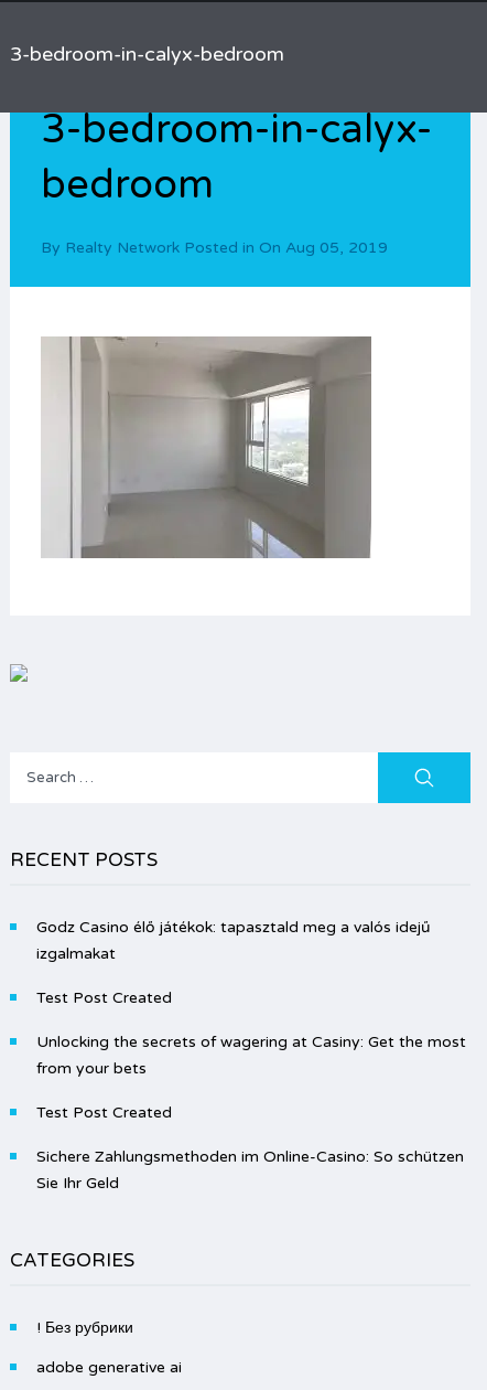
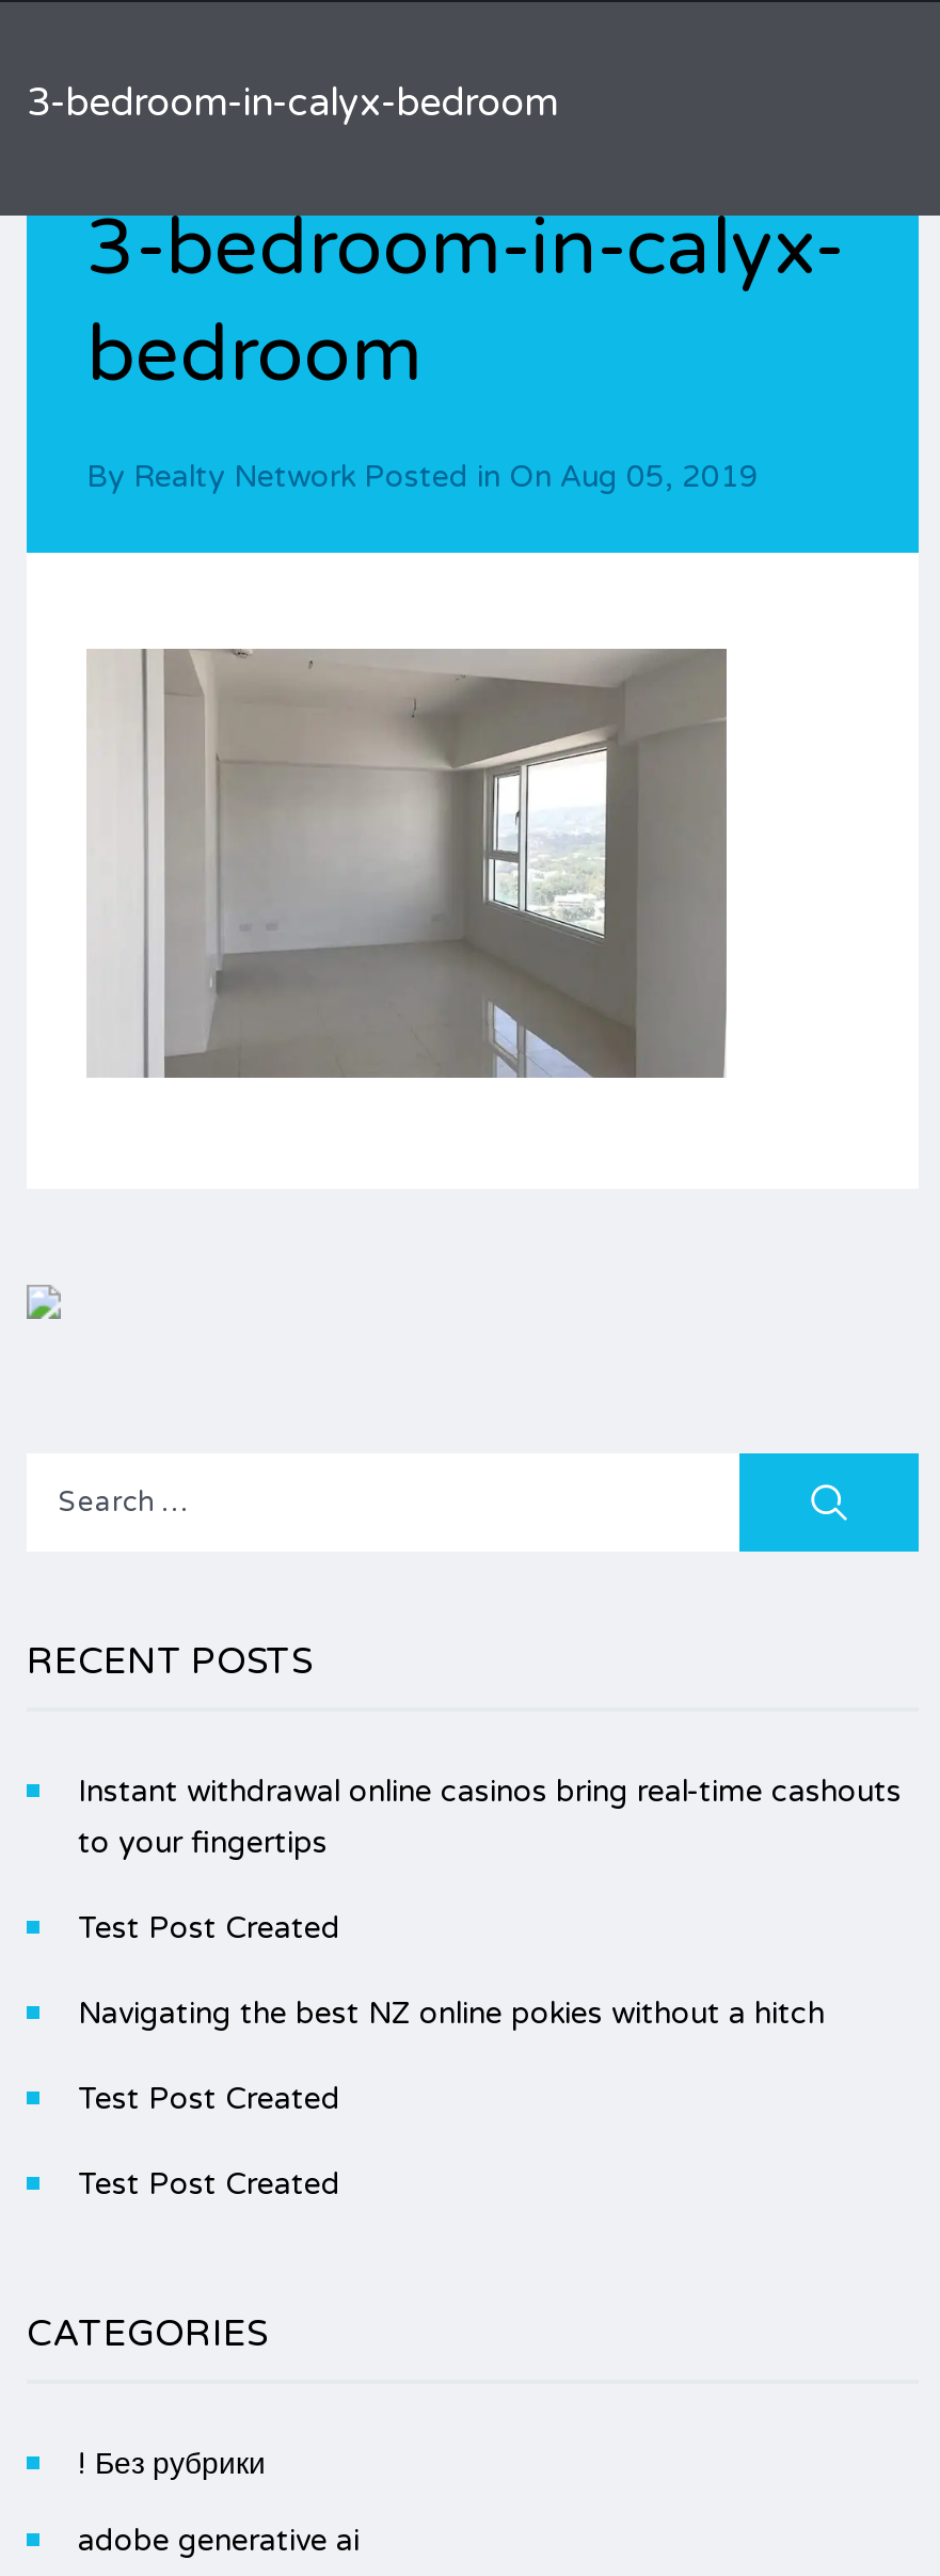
- Godz Casino élő játékok: tapasztald meg a valós idejű
- izgalmakat
+ Instant withdrawal online casinos bring real-time cashouts
+ to your fingertips

- Unlocking the secrets of wagering at Casiny: Get the most
- from your bets
+ Navigating the best NZ online pokies without a hitch

- Sichere Zahlungsmethoden im Online-Casino: So schützen
- Sie Ihr Geld
+ Test Post Created
